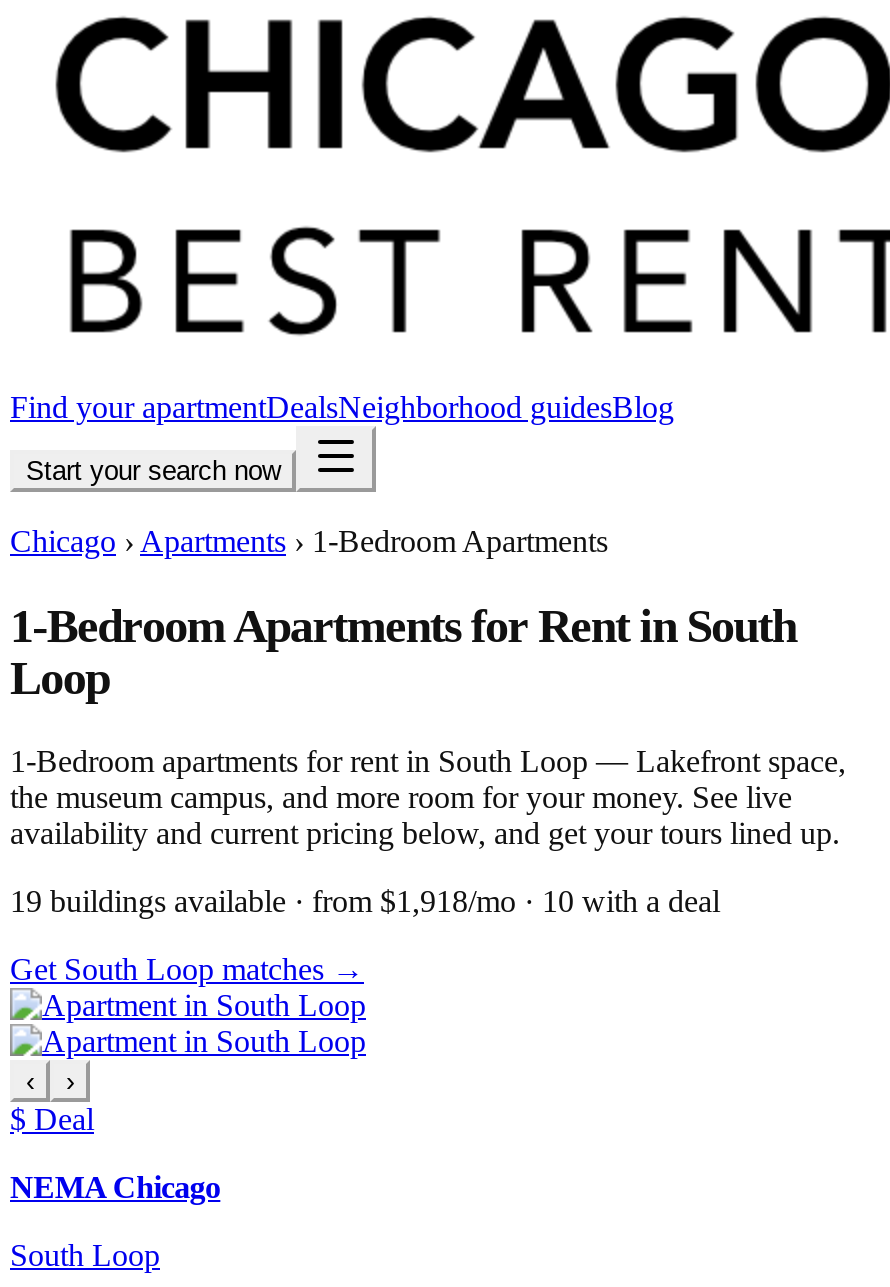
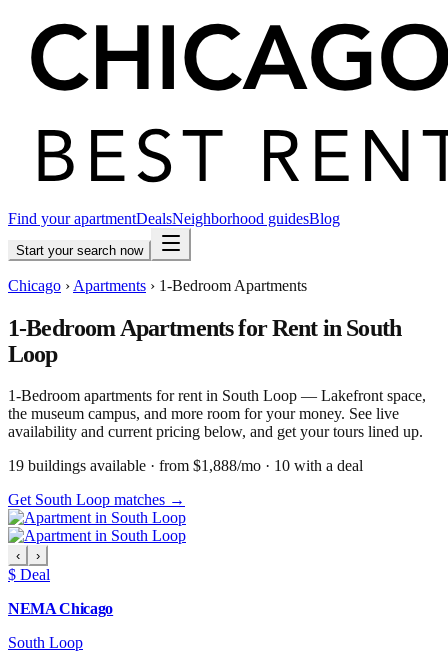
- 19 buildings available · from $1,918/mo · 10 with a deal
+ 19 buildings available · from $1,888/mo · 10 with a deal
